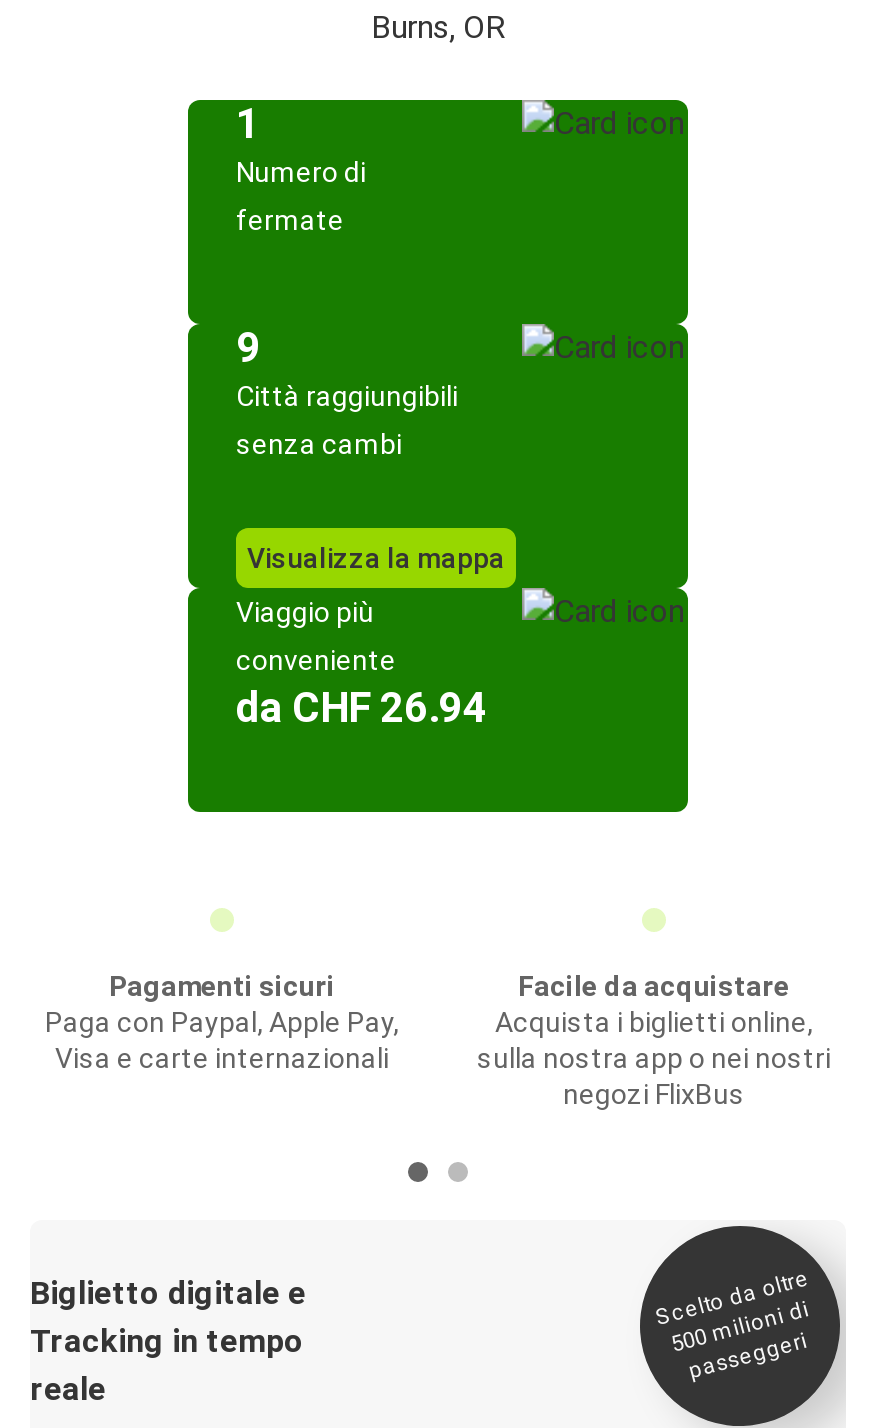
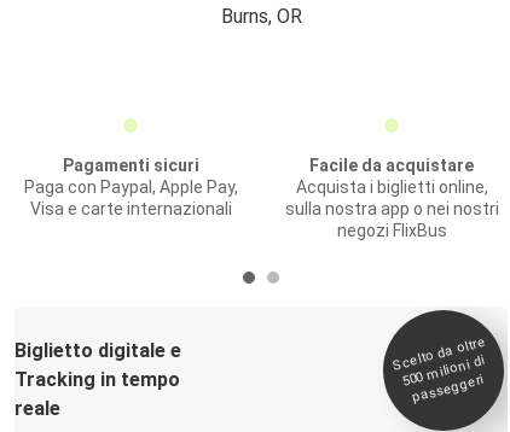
- [image]
- 1
- Numero di
- fermate
- 9
- Città raggiungibili
- senza cambi

- Visualizza la mappa
- Viaggio più
- conveniente
- da CHF 26.94
